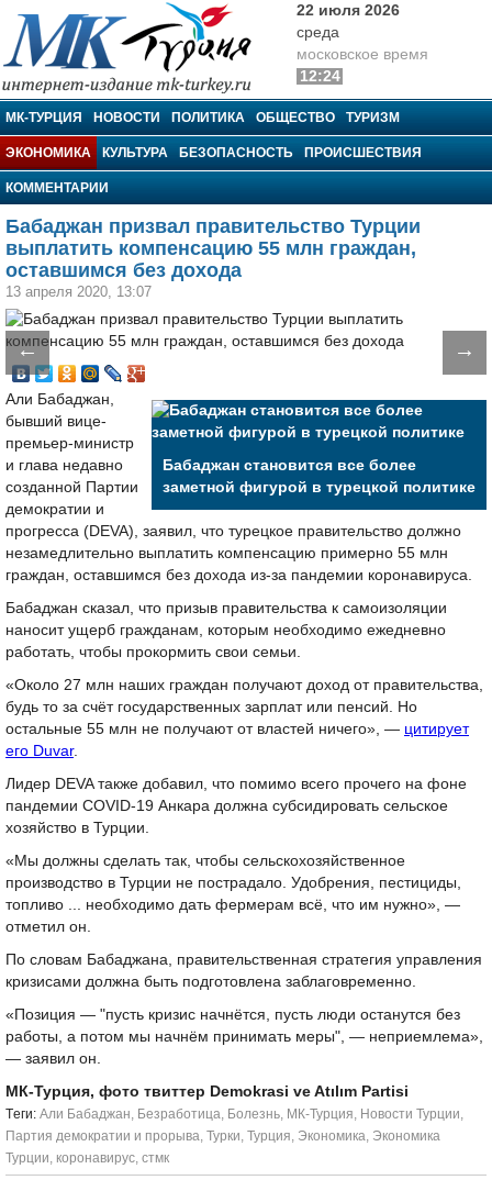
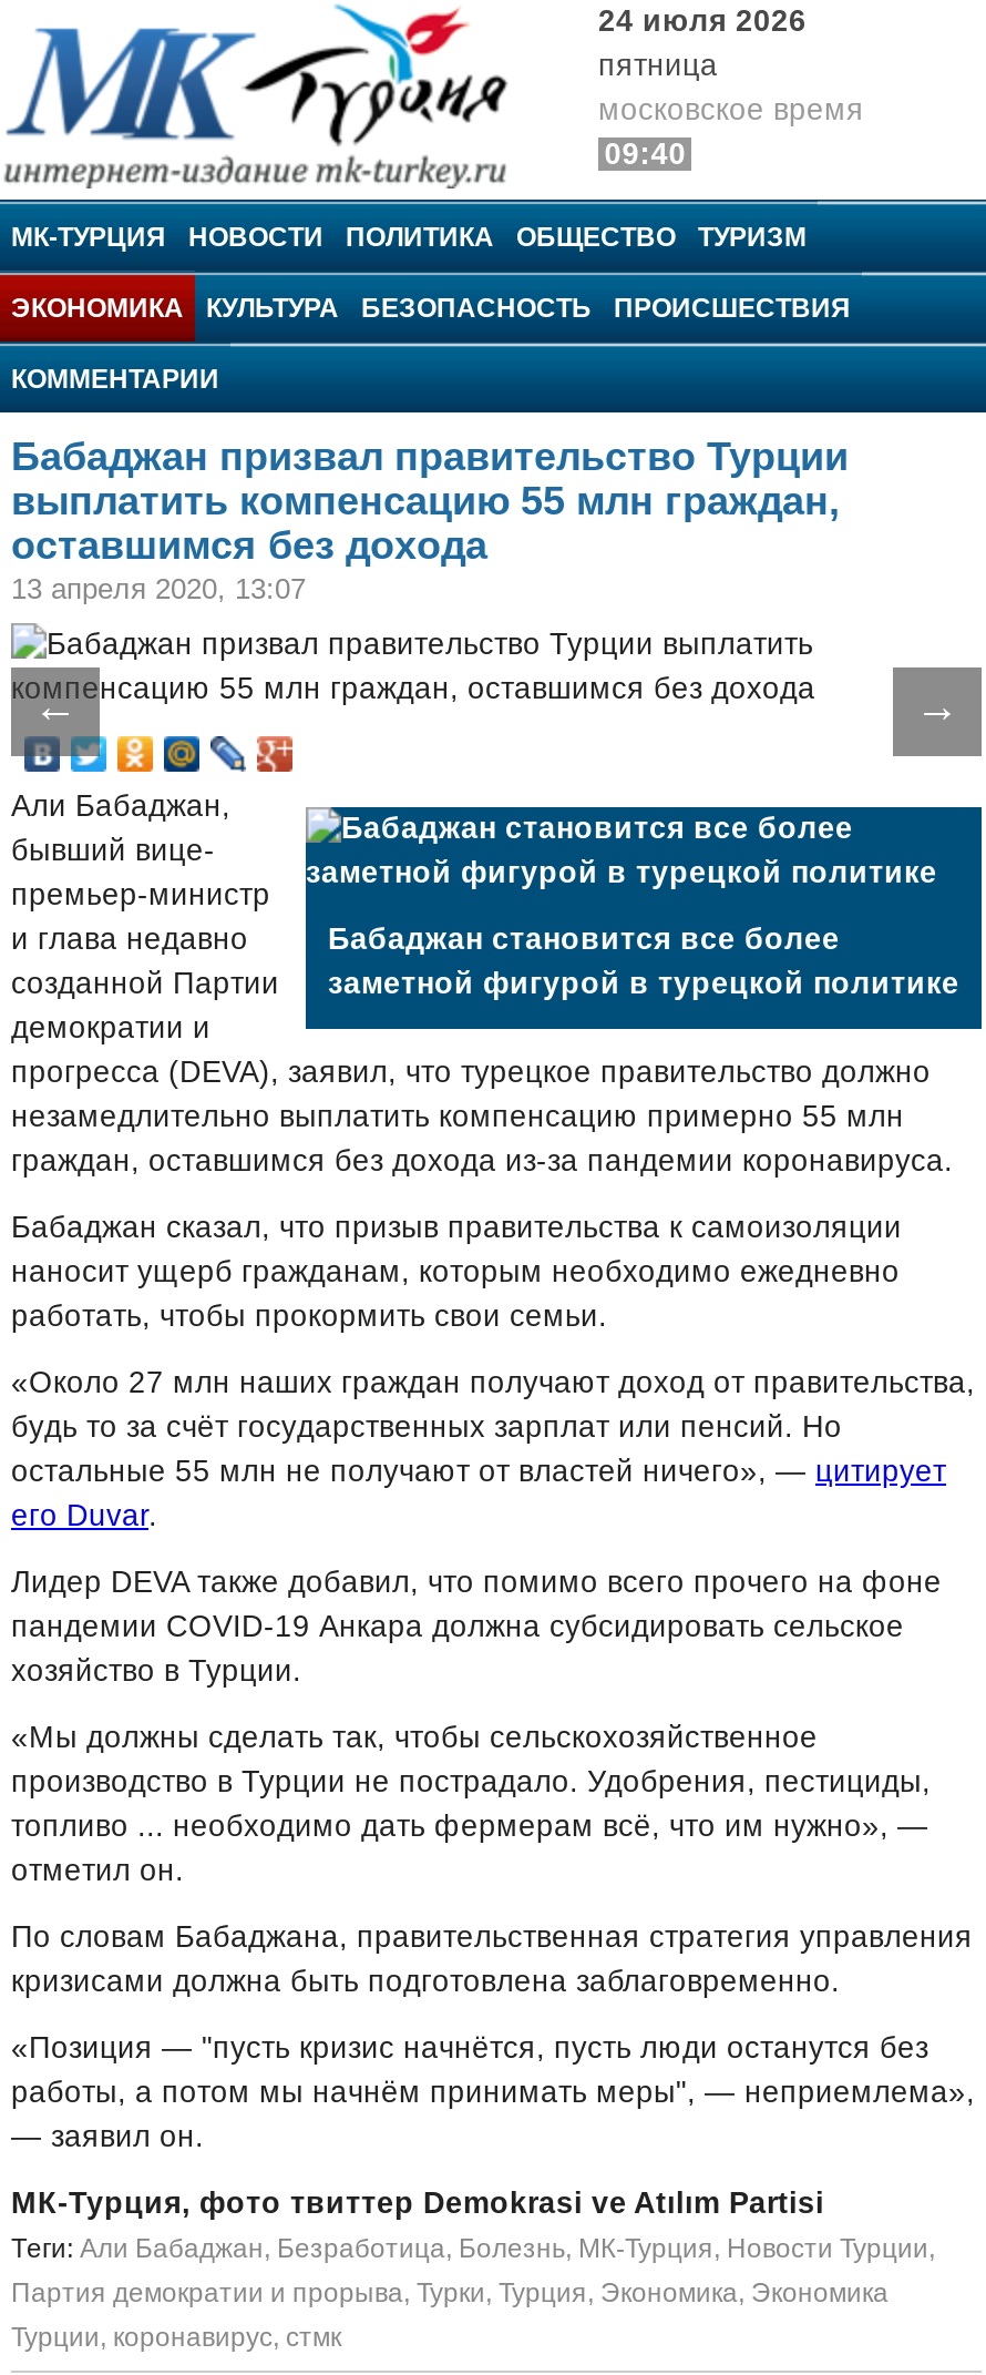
- 22 июля 2026
- среда
+ 24 июля 2026
+ пятница

- 12:24
+ 09:40
